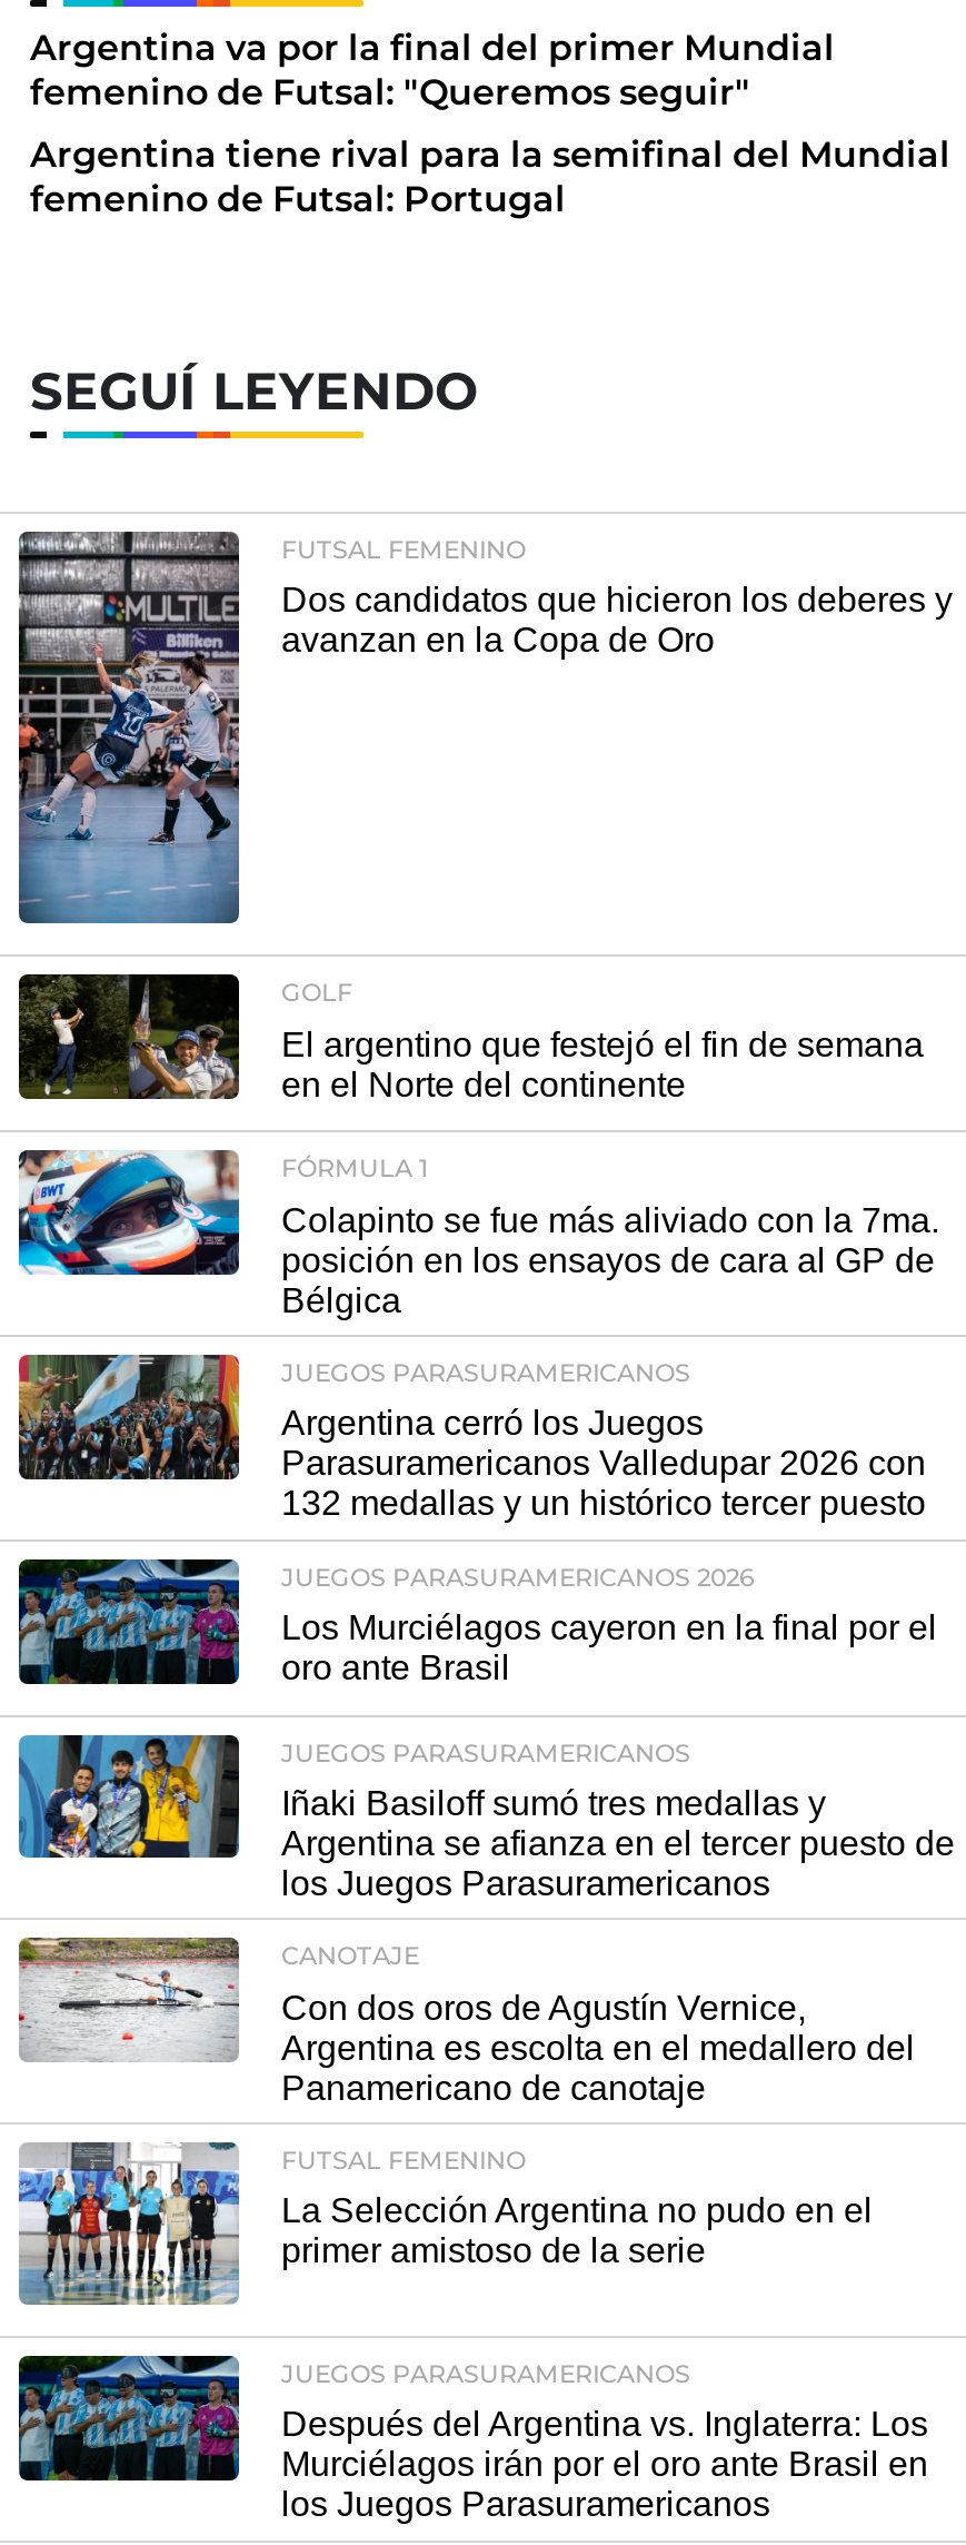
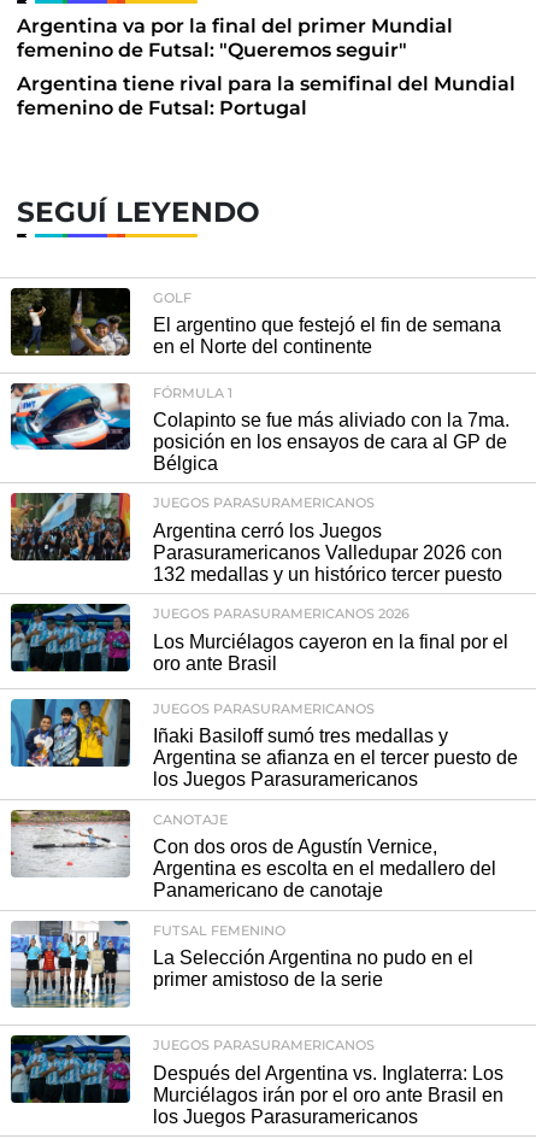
- [image]
- FUTSAL FEMENINO
- Dos candidatos que hicieron los deberes y
- avanzan en la Copa de Oro
